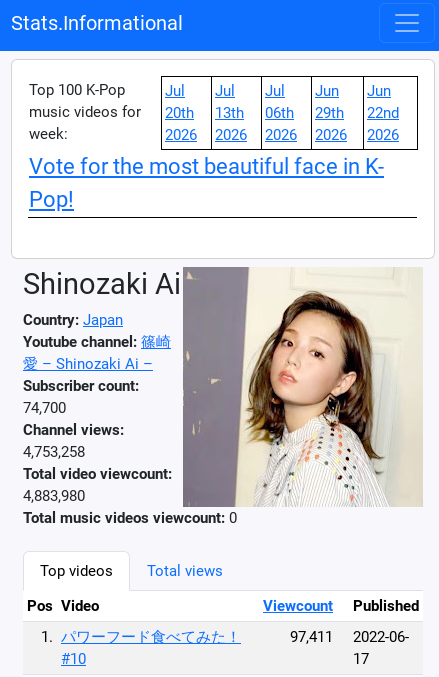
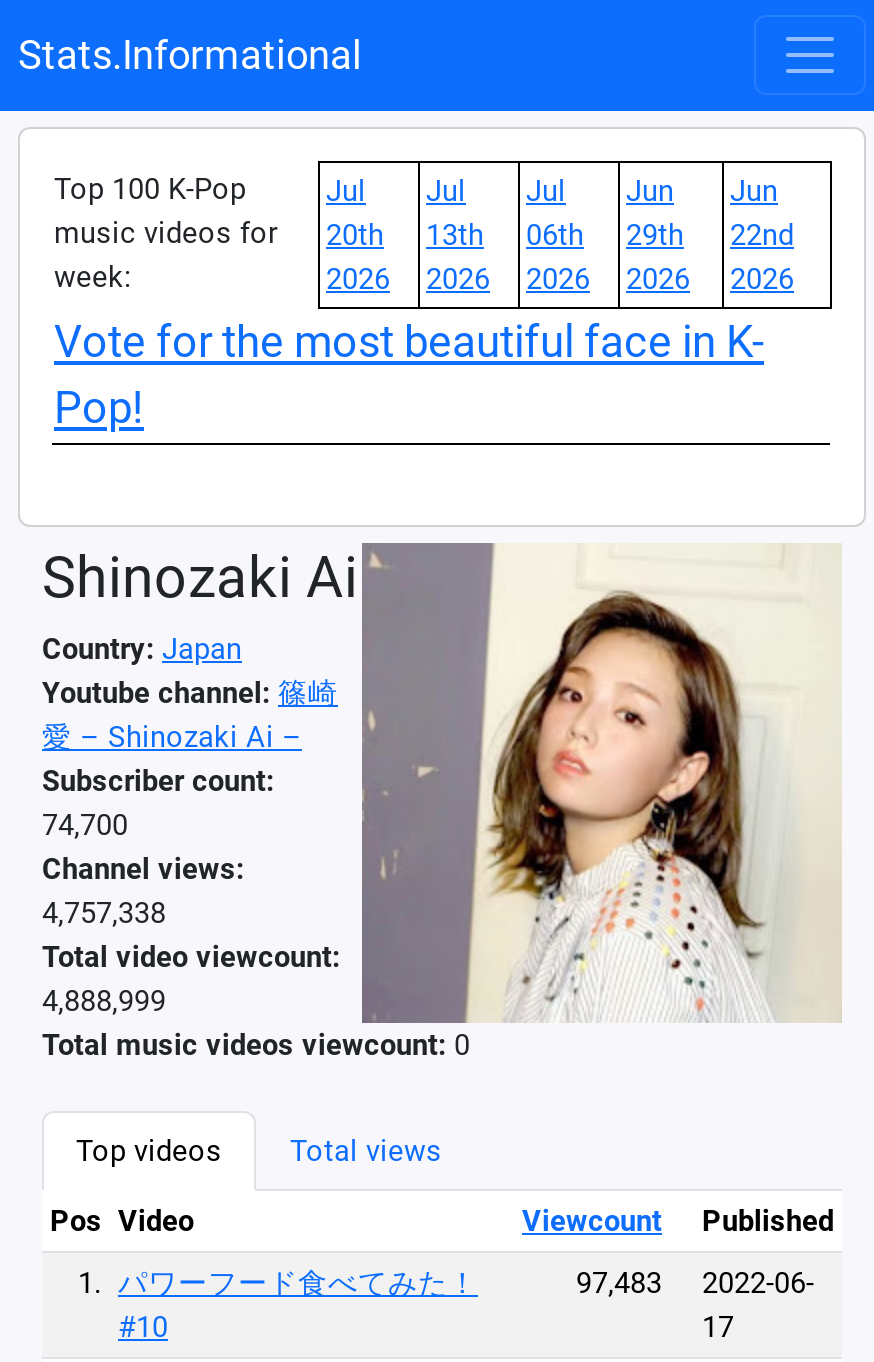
- 4,753,258
+ 4,757,338

- 4,883,980
+ 4,888,999

- 97,411 2022-06-
+ 97,483 2022-06-
